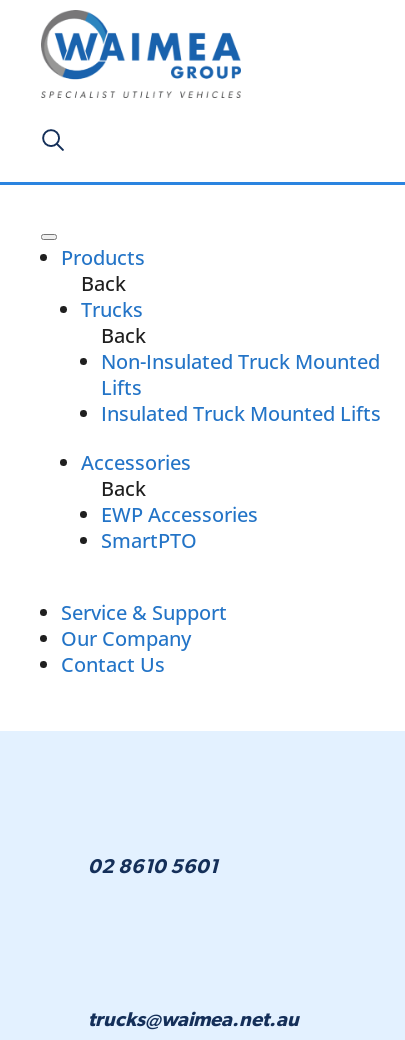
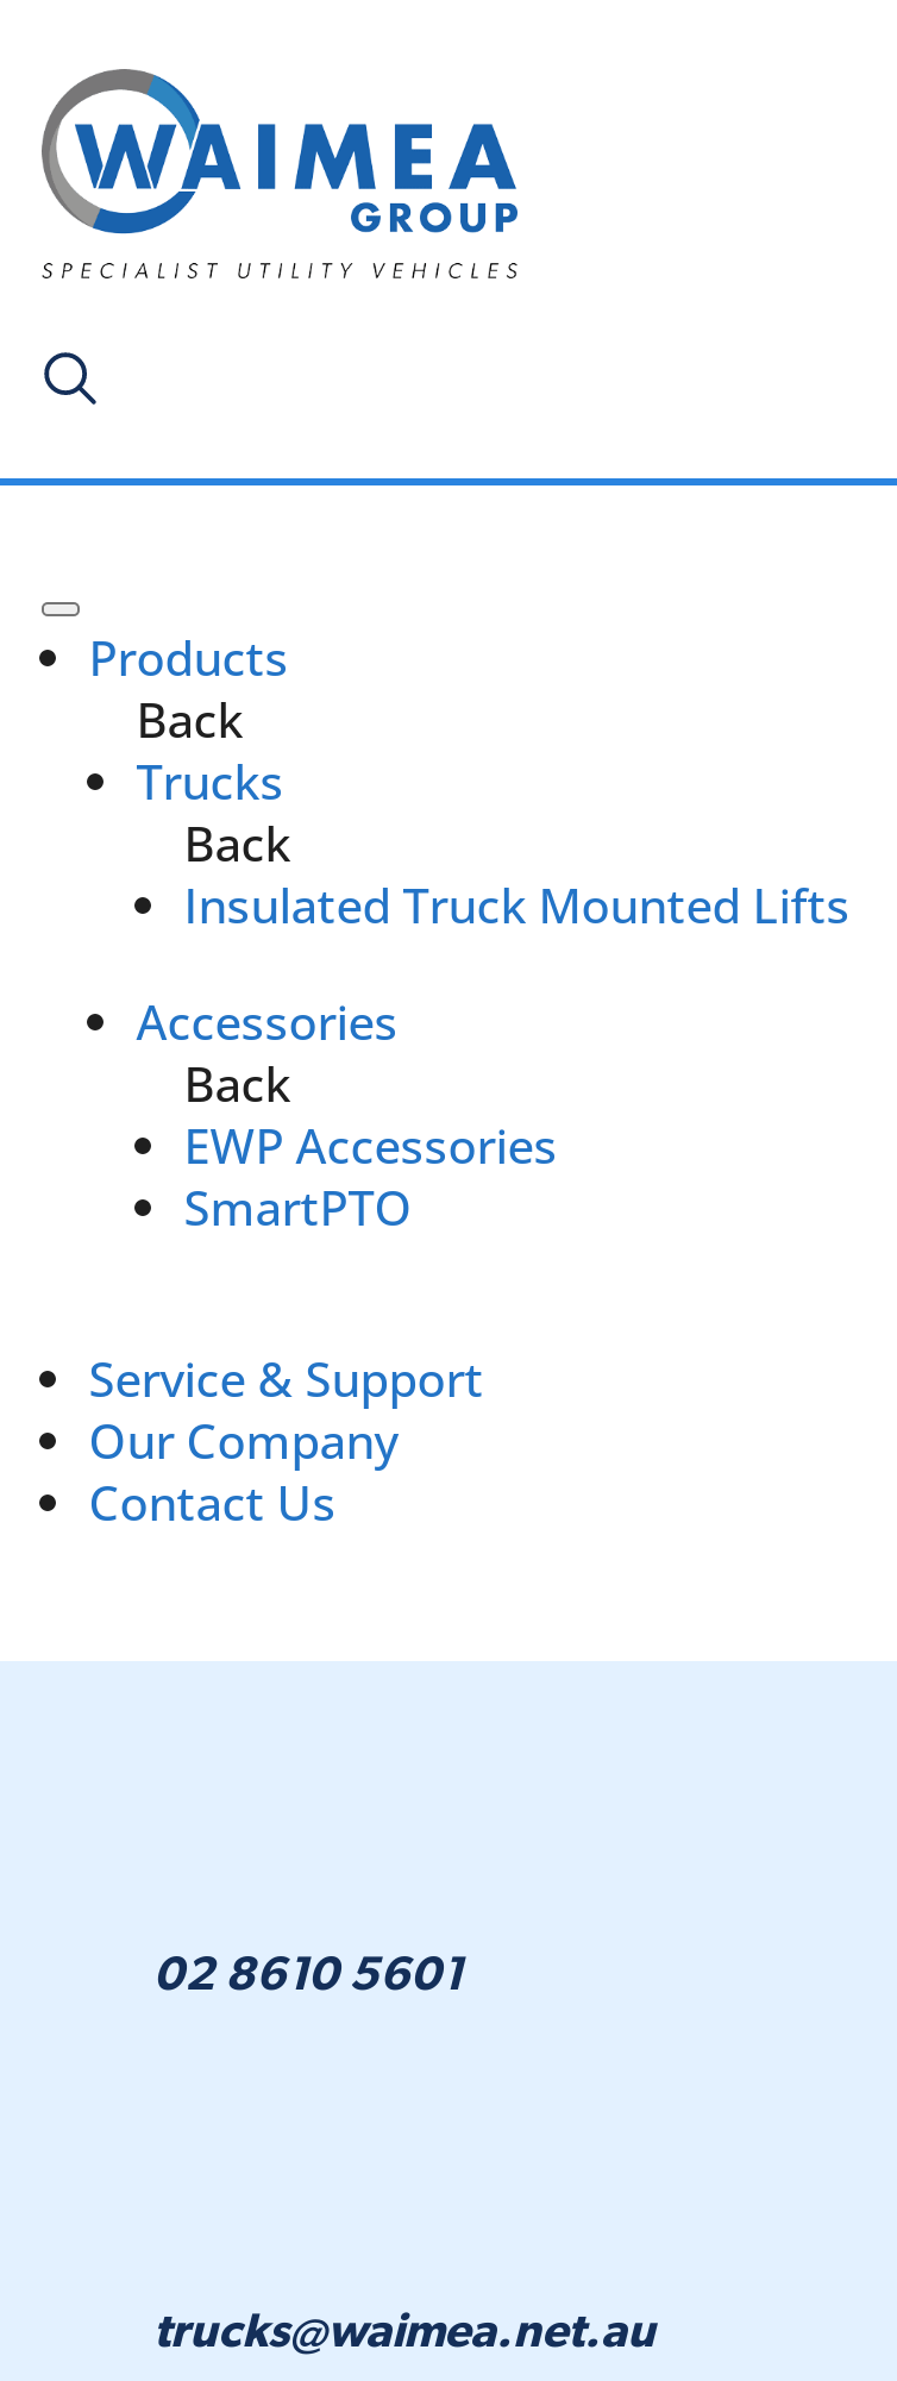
- Non-Insulated Truck Mounted
- Lifts
